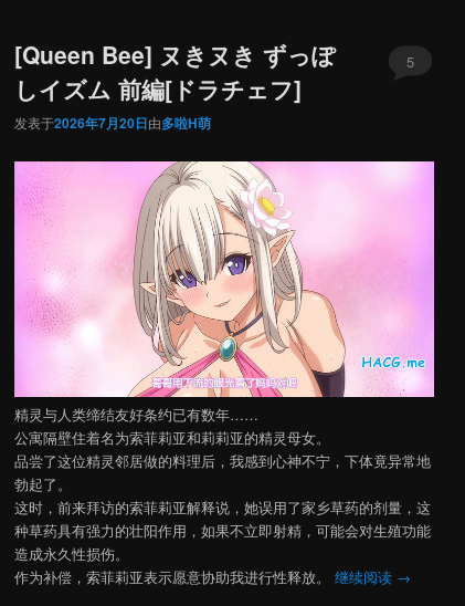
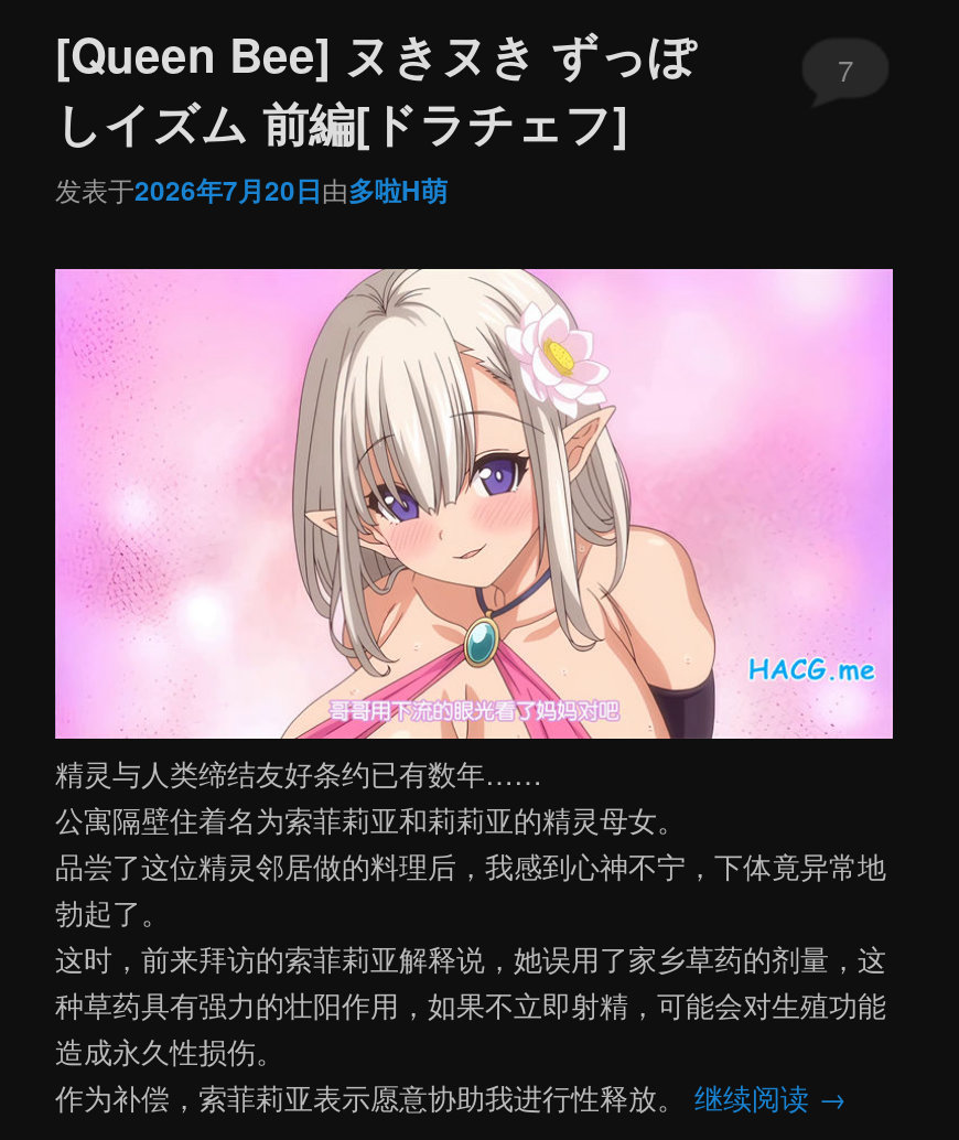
- 5
+ 7
